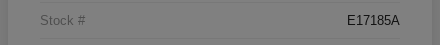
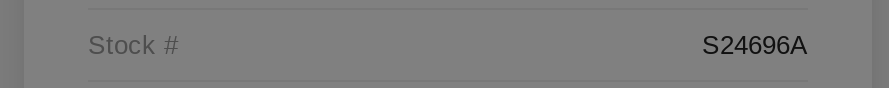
- E17185A
+ S24696A
